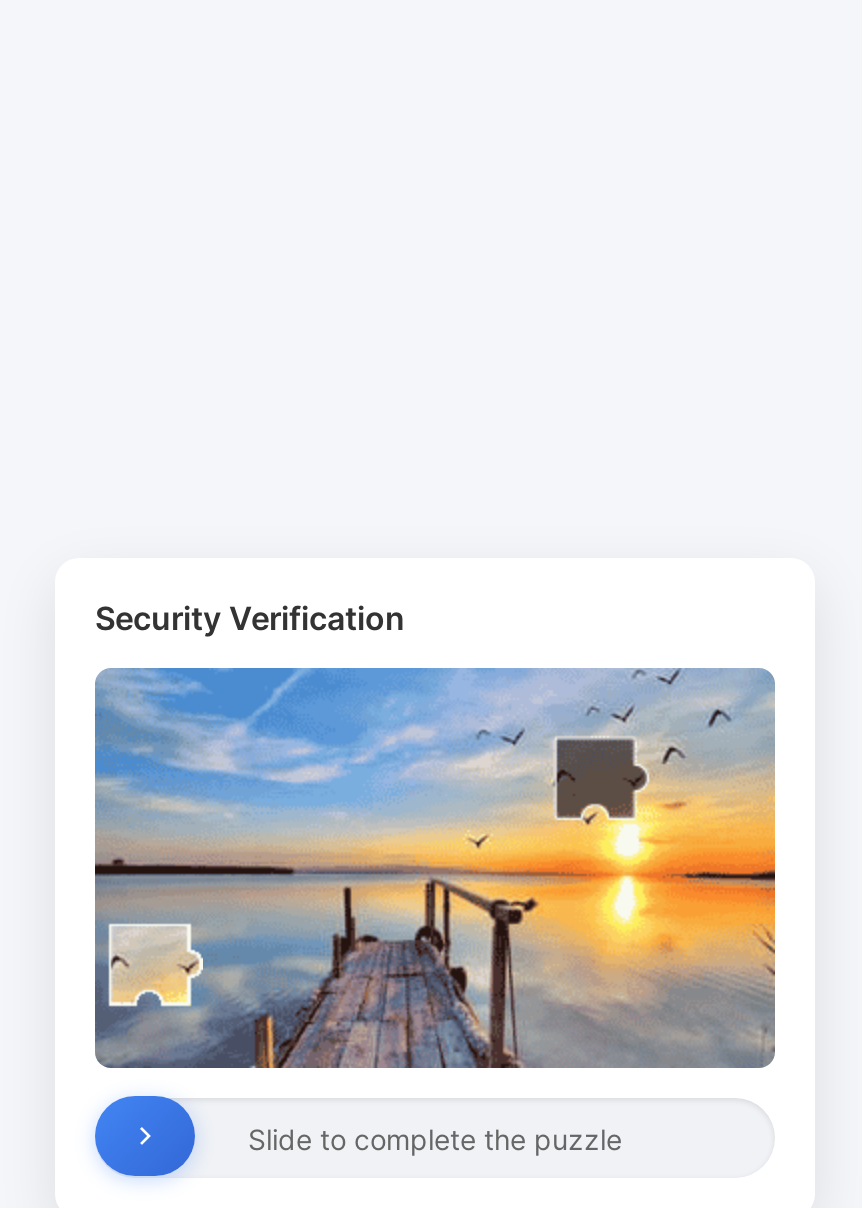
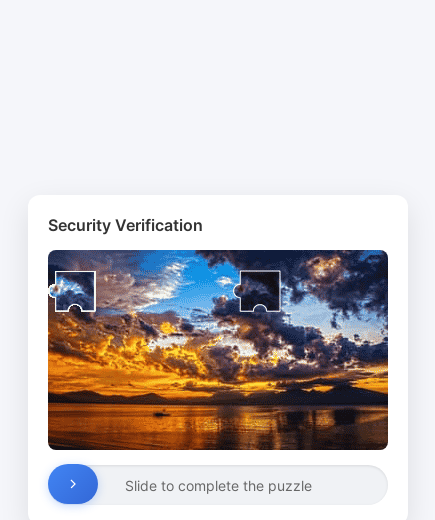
- [image]
+ [image]
